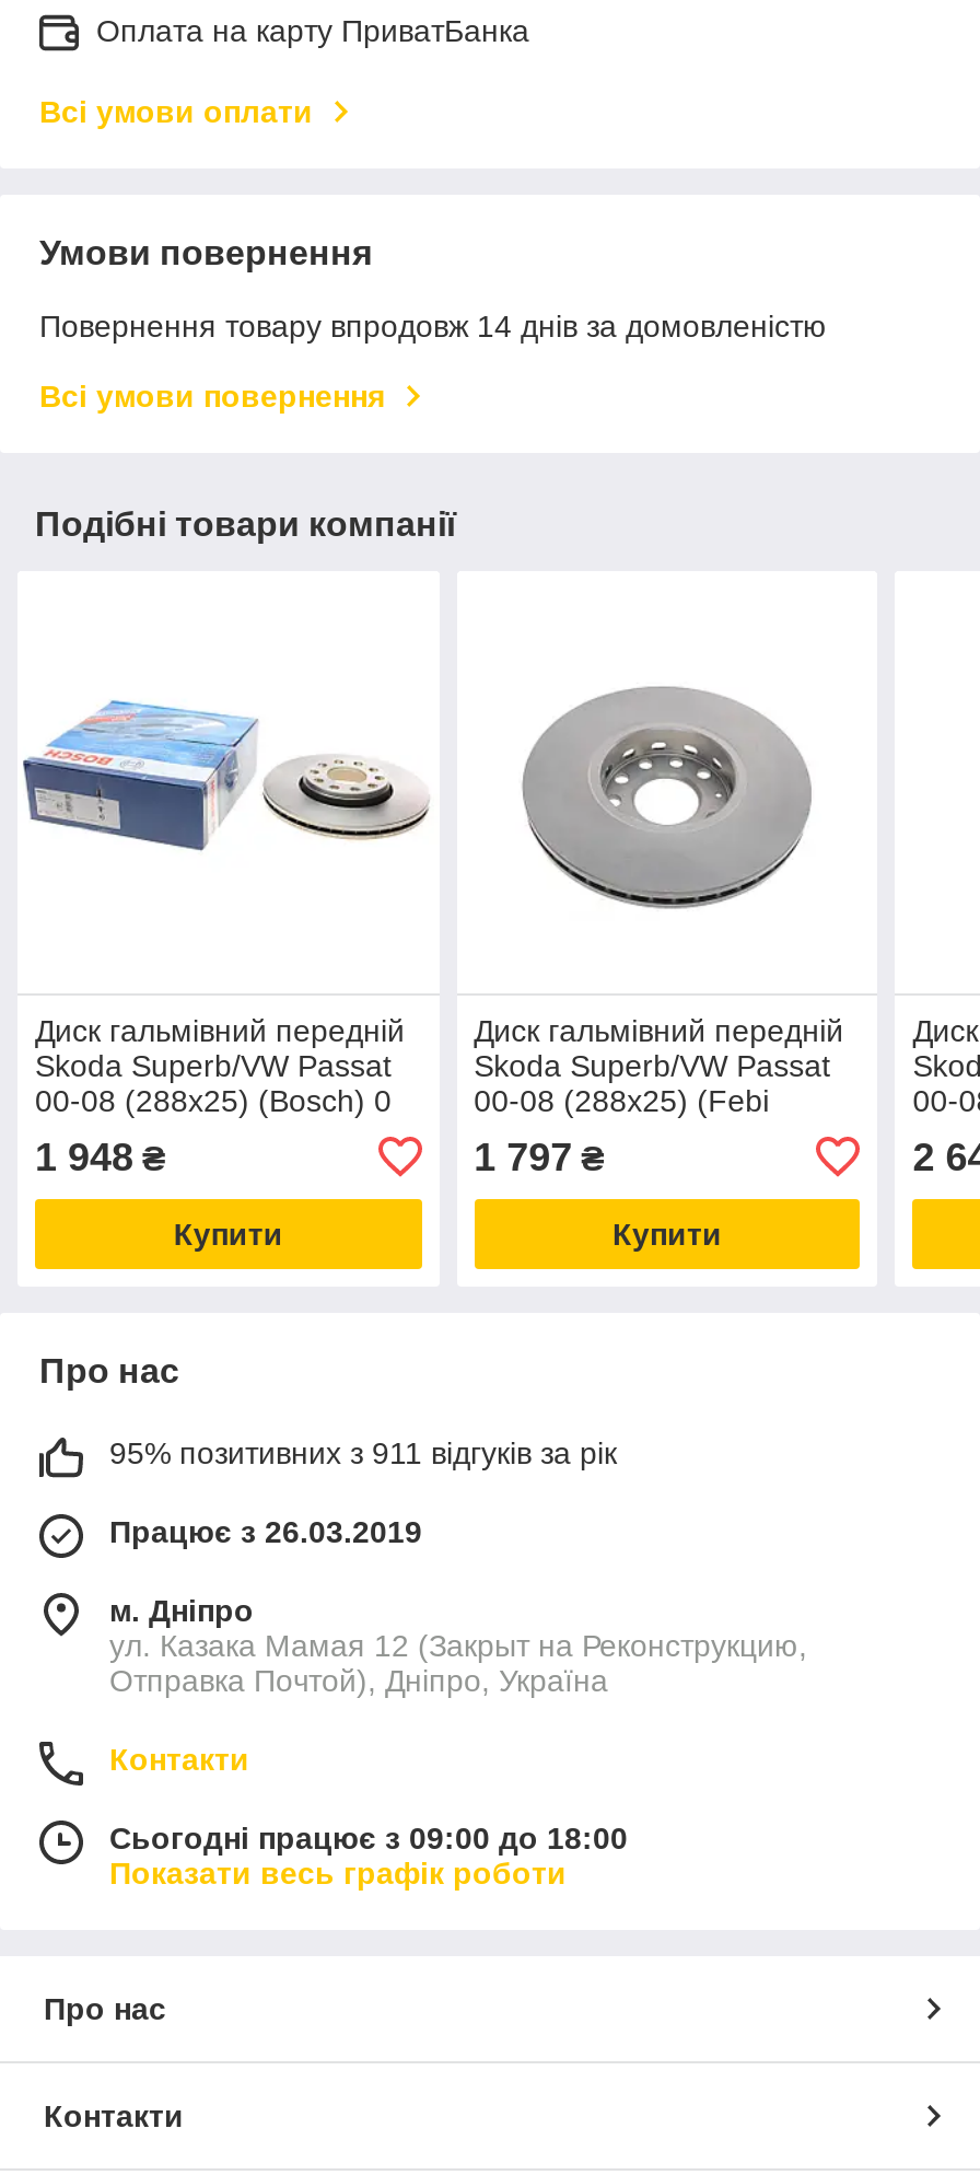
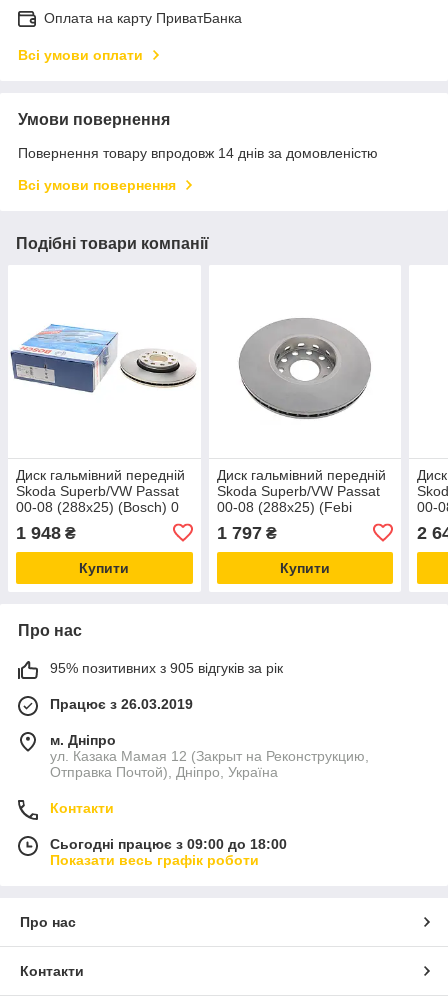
- 95% позитивних з 911 відгуків за рік
+ 95% позитивних з 905 відгуків за рік
